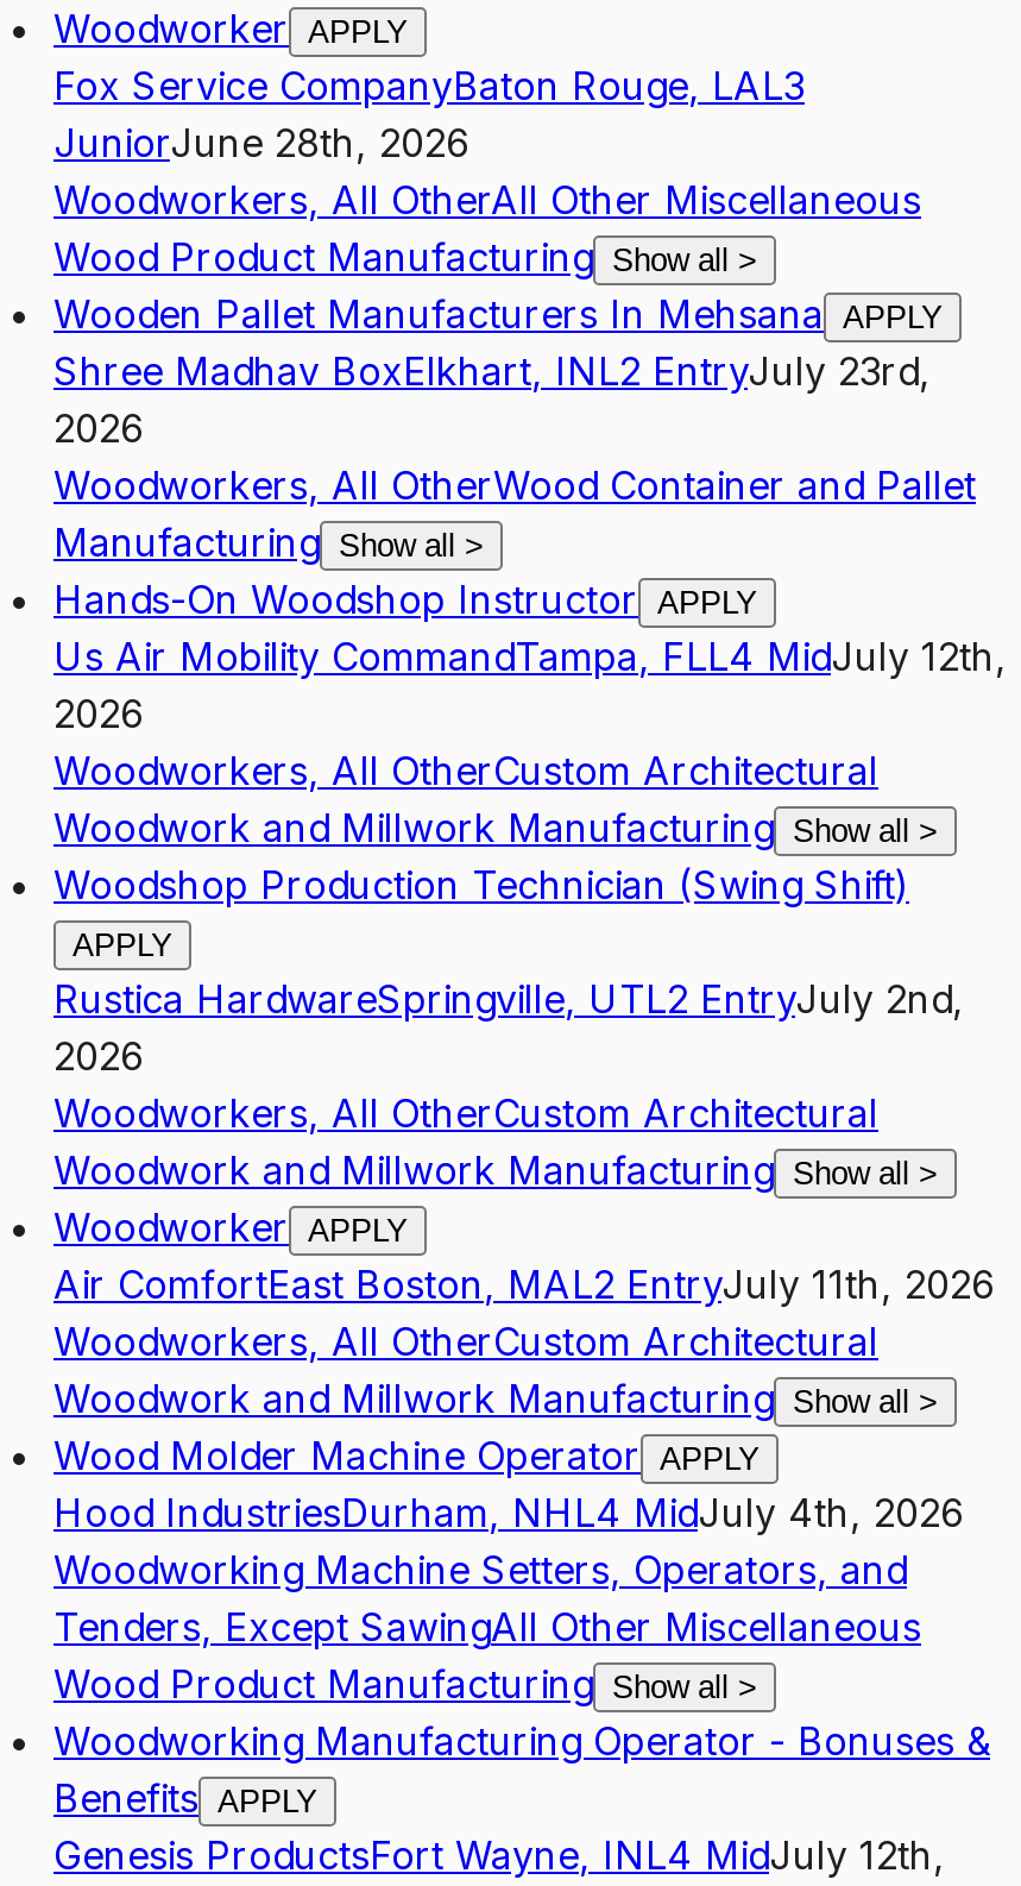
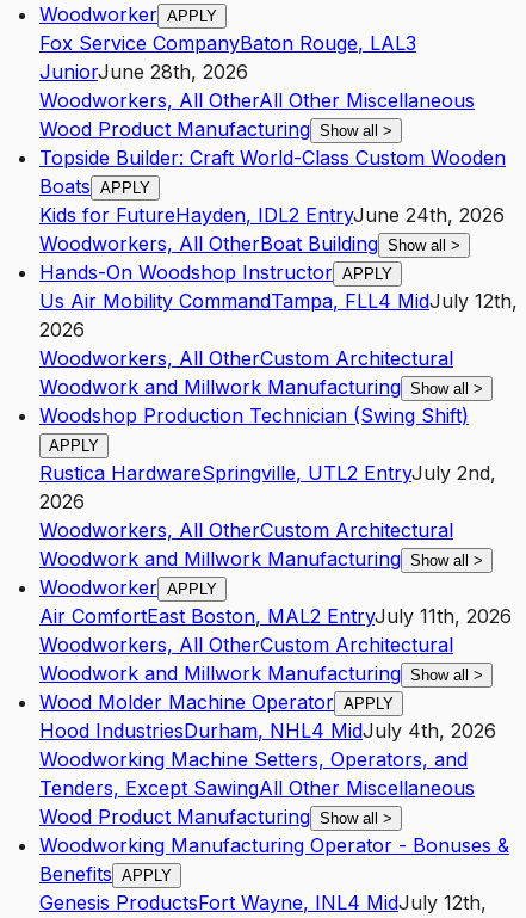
- Wooden Pallet Manufacturers In Mehsana APPLY
- Shree Madhav BoxElkhart, IN L2 EntryJuly 23rd,
- 2026
- Woodworkers, All OtherWood Container and Pallet
- Manufacturing Show all>
+ Topside Builder: Craft World-Class Custom Wooden
+ Boats APPLY
+ Kids for FutureHayden, IDL2 EntryJune 24th, 2026
+ Woodworkers, All OtherBoat Building Show all>
